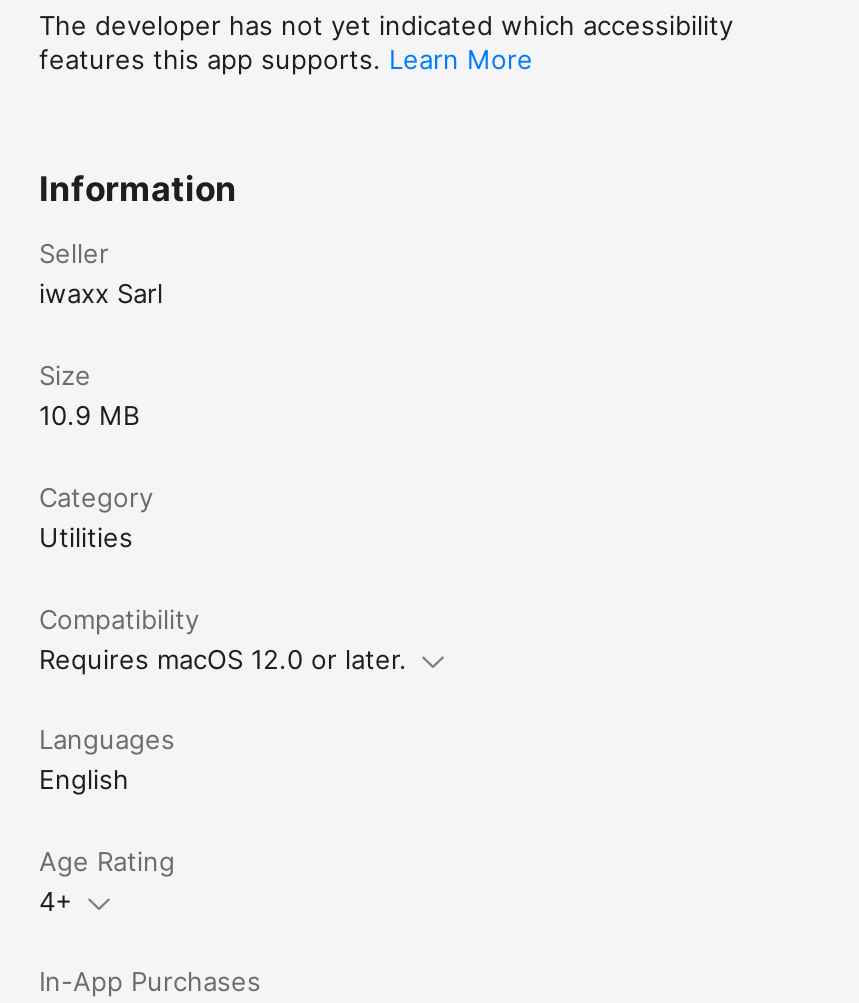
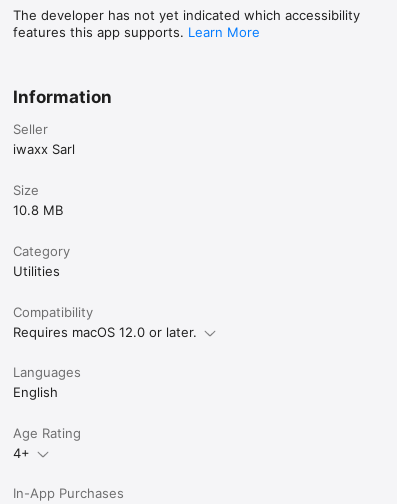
- 10.9 MB
+ 10.8 MB
